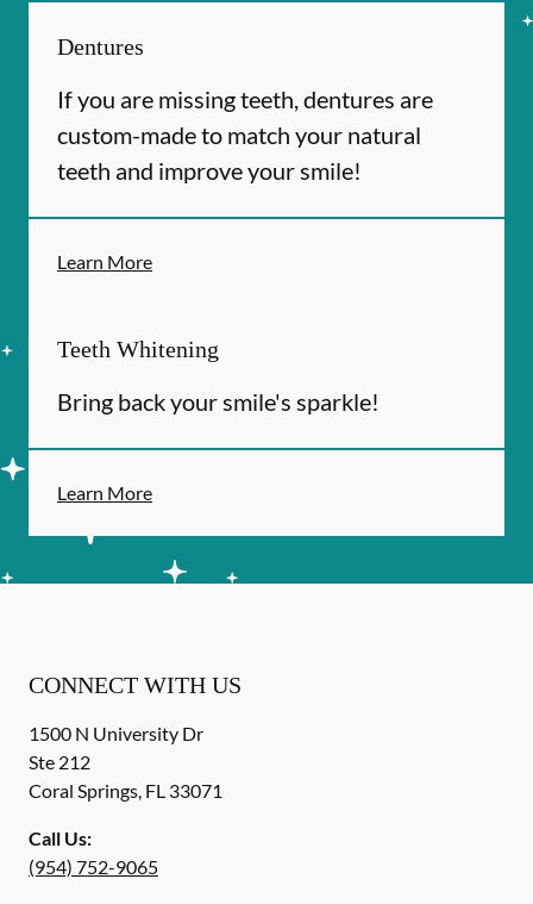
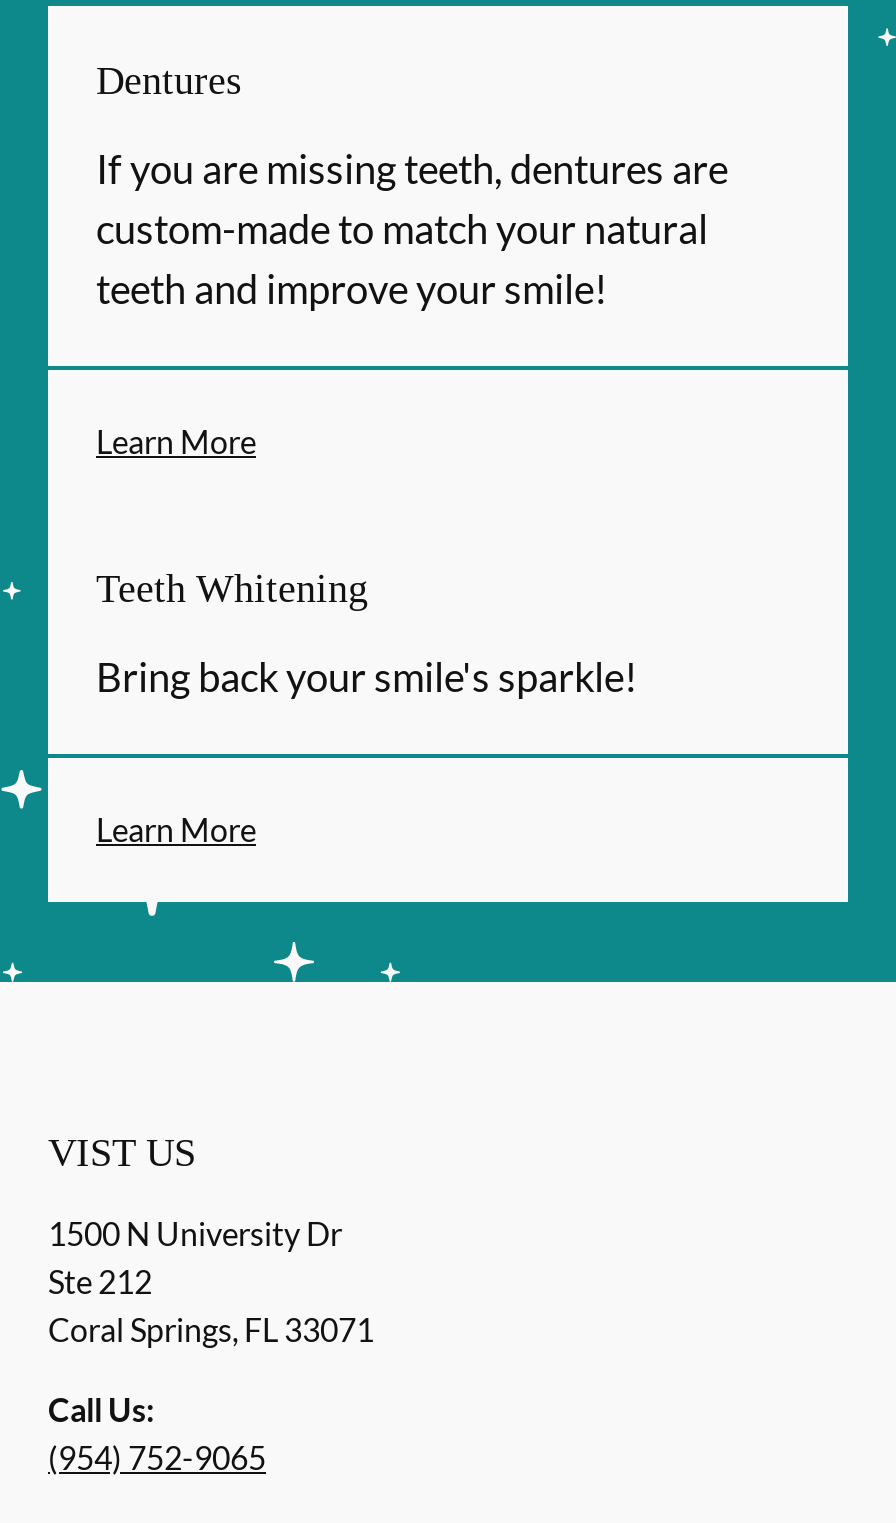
- CONNECT WITH US
+ VIST US
